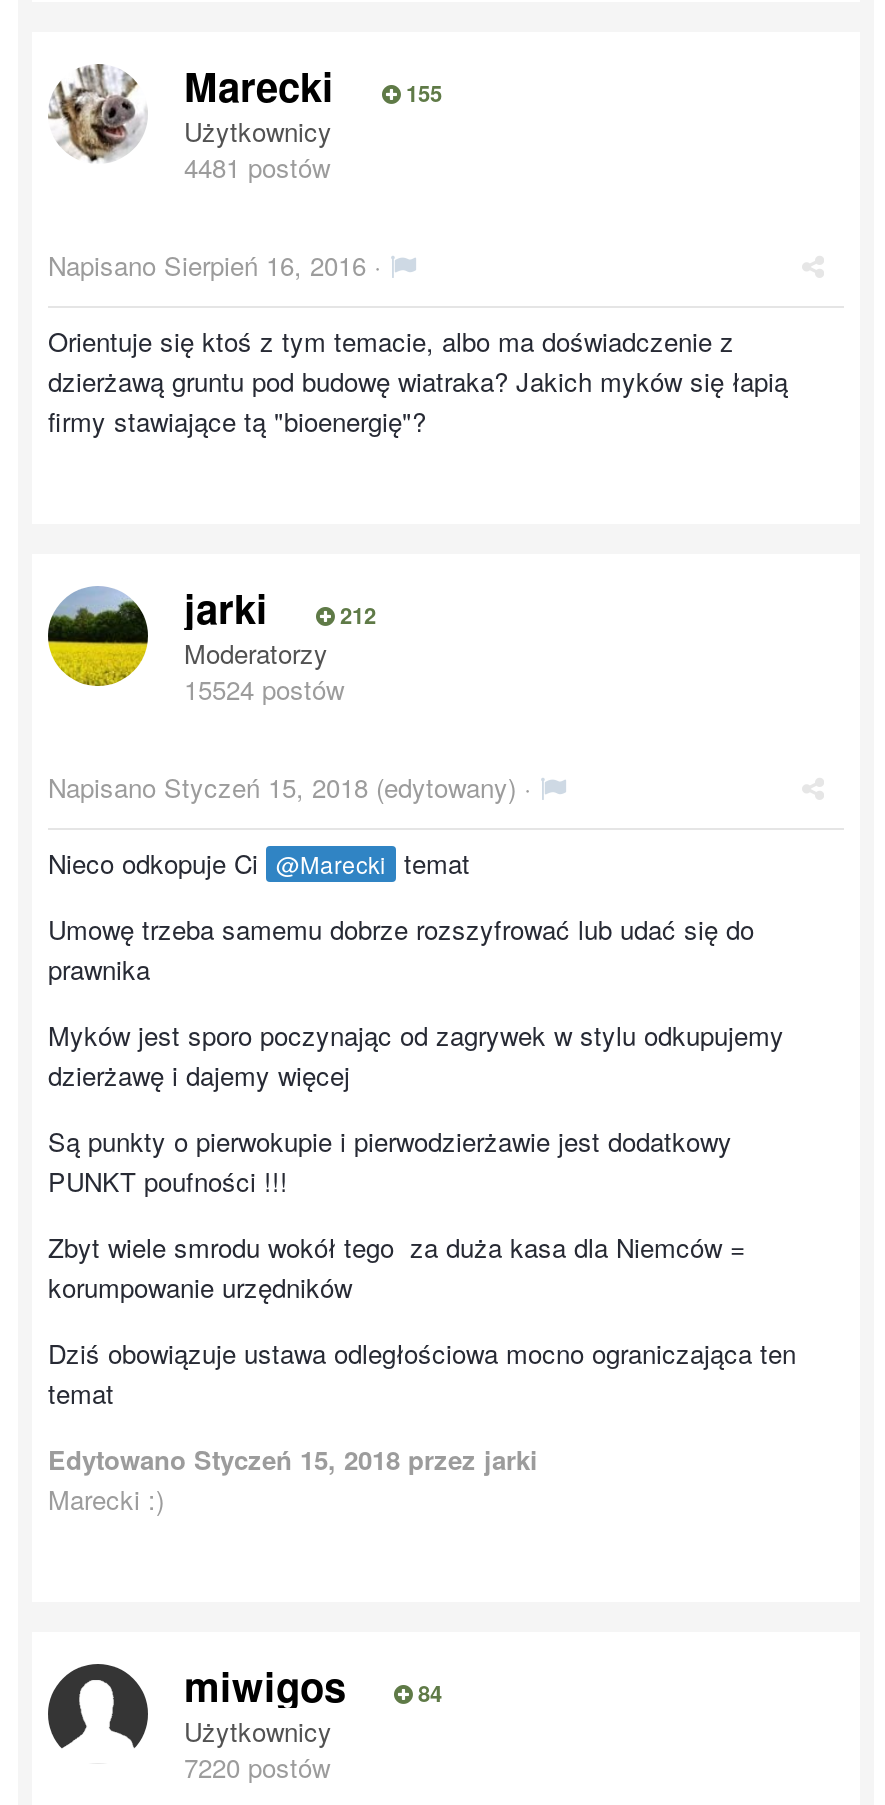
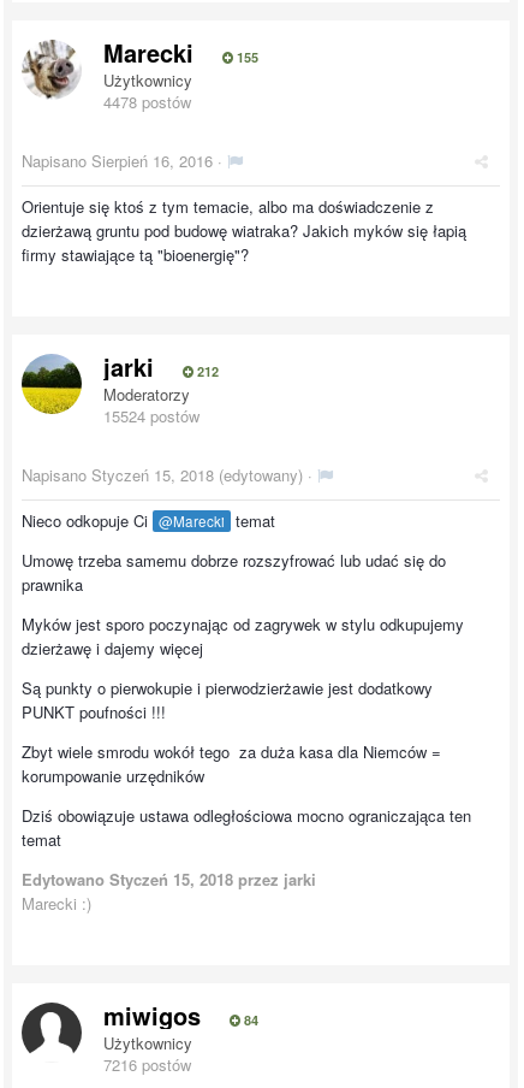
- 4481 postów
+ 4478 postów

- 7220 postów
+ 7216 postów
